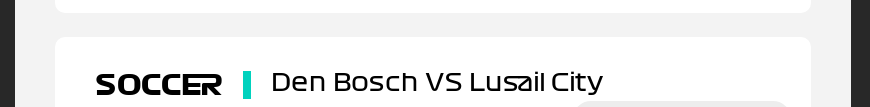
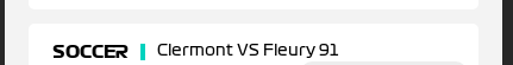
- Den Bosch VS Lusail City
+ Clermont VS Fleury 91
